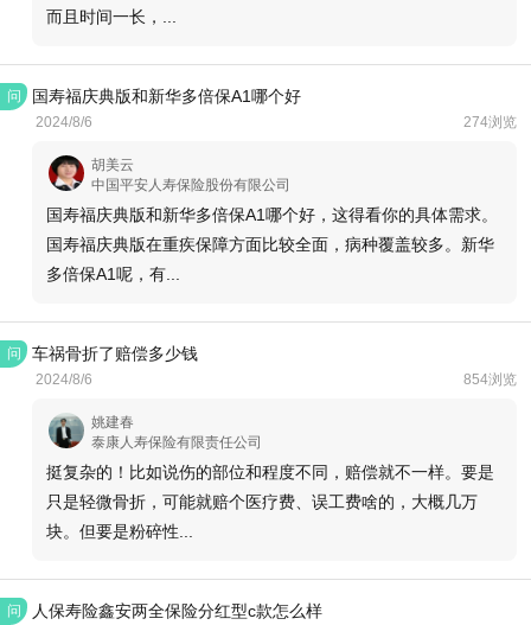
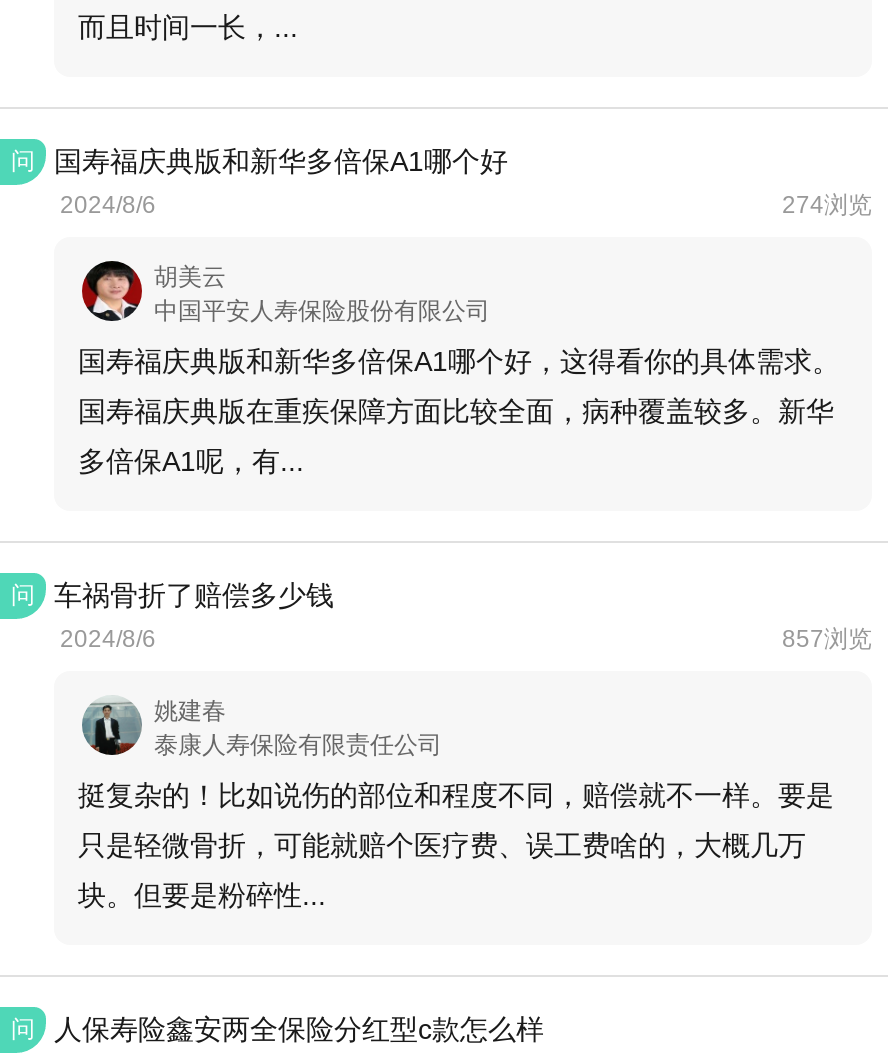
- 854浏览
+ 857浏览
